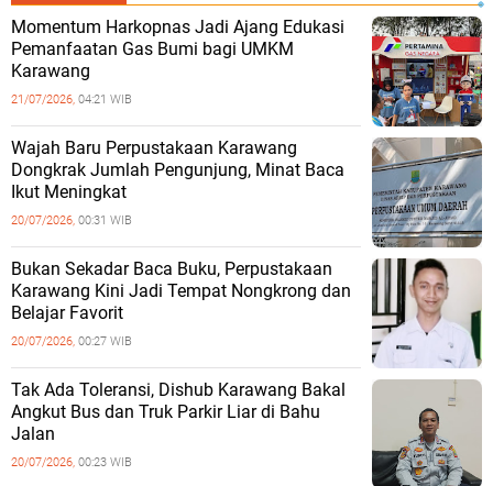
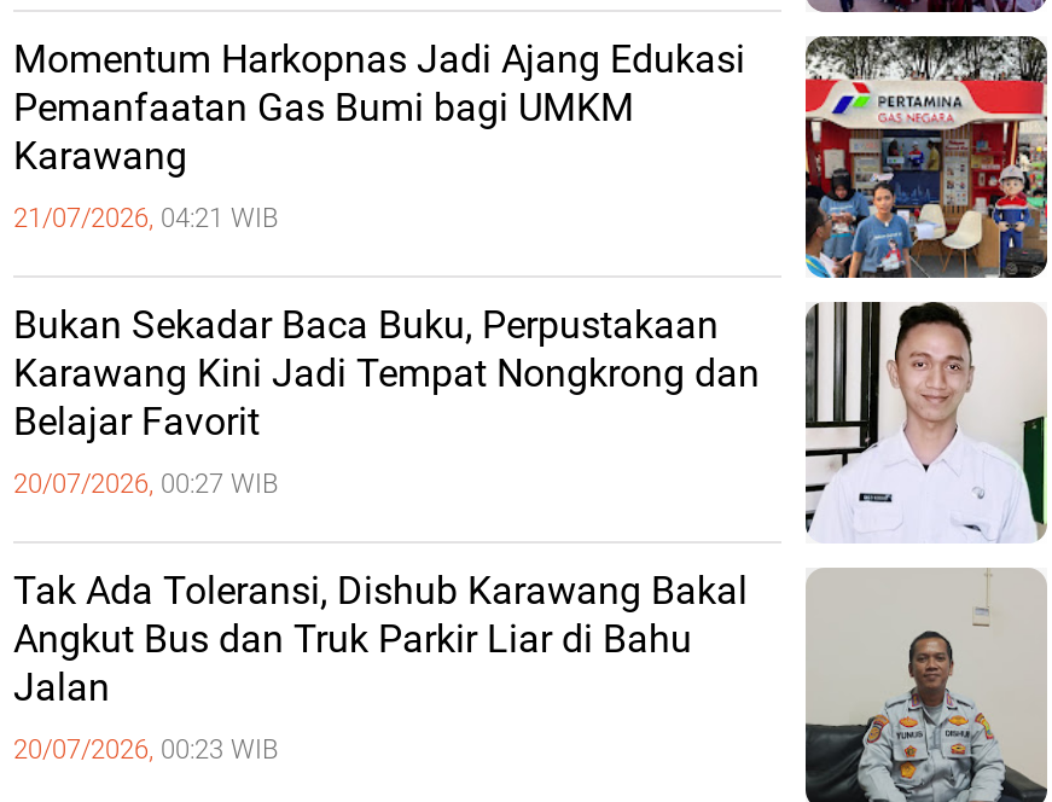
- [image]
- Wajah Baru Perpustakaan Karawang
- Dongkrak Jumlah Pengunjung, Minat Baca
- Ikut Meningkat
- 20/07/2026, 00:31 WIB
